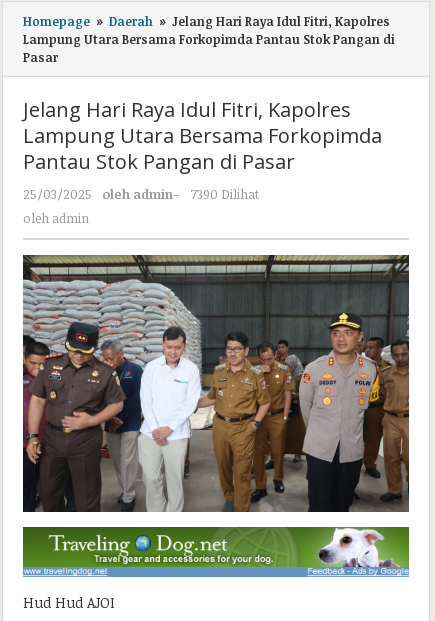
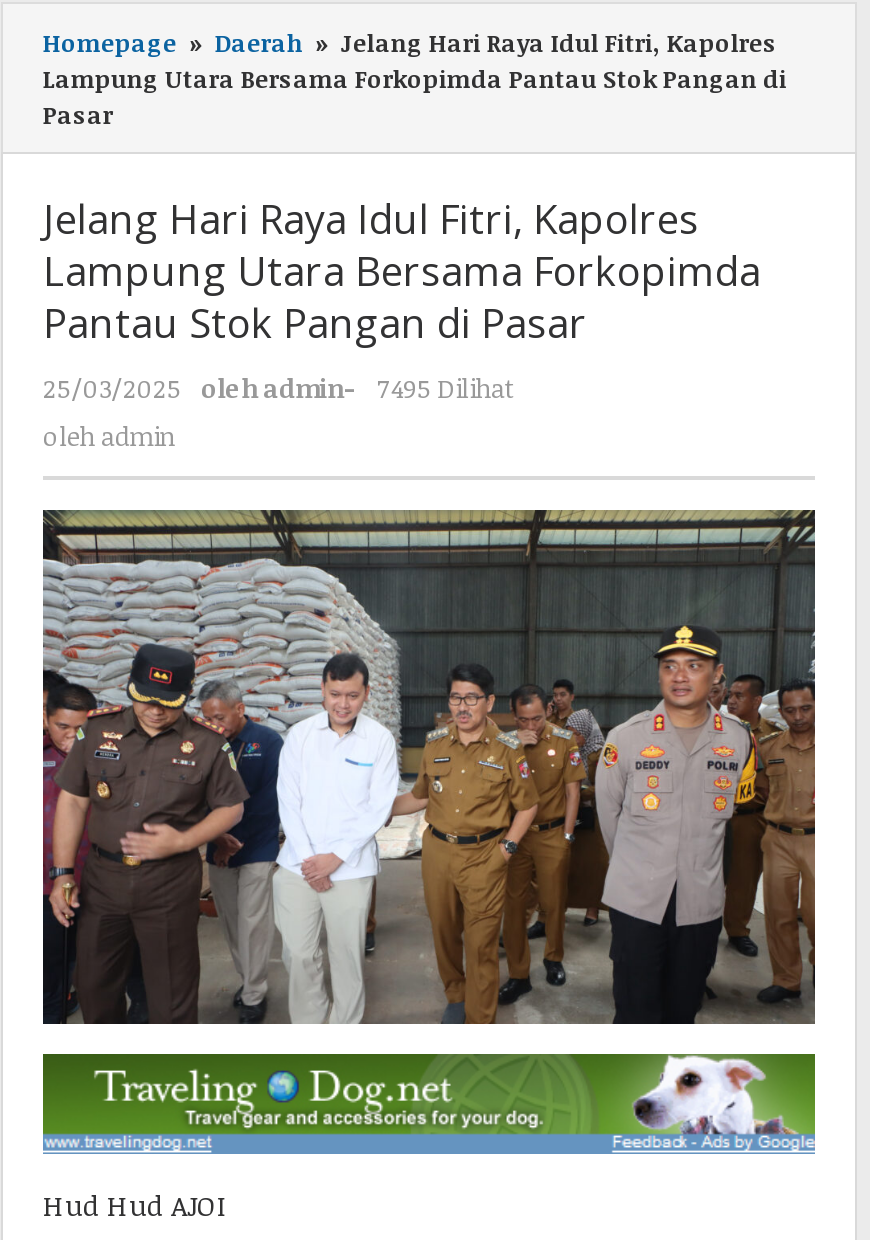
- 25/03/2025 olehadmin- 7390 Dilihat
+ 25/03/2025 olehadmin- 7495 Dilihat
